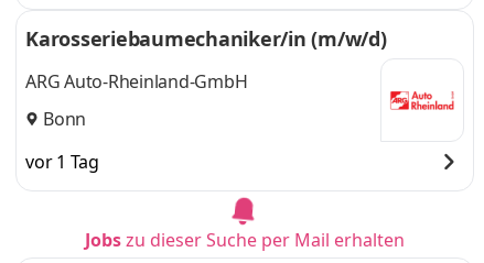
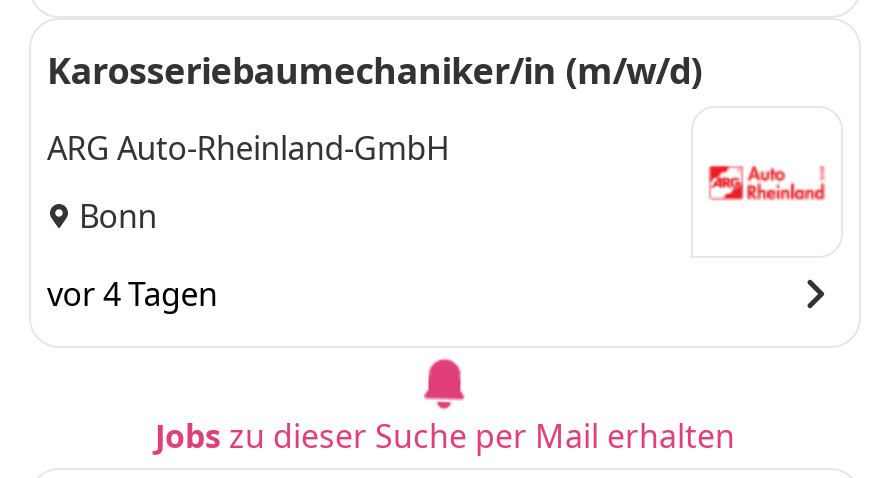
- vor 1 Tag
+ vor 4 Tagen
